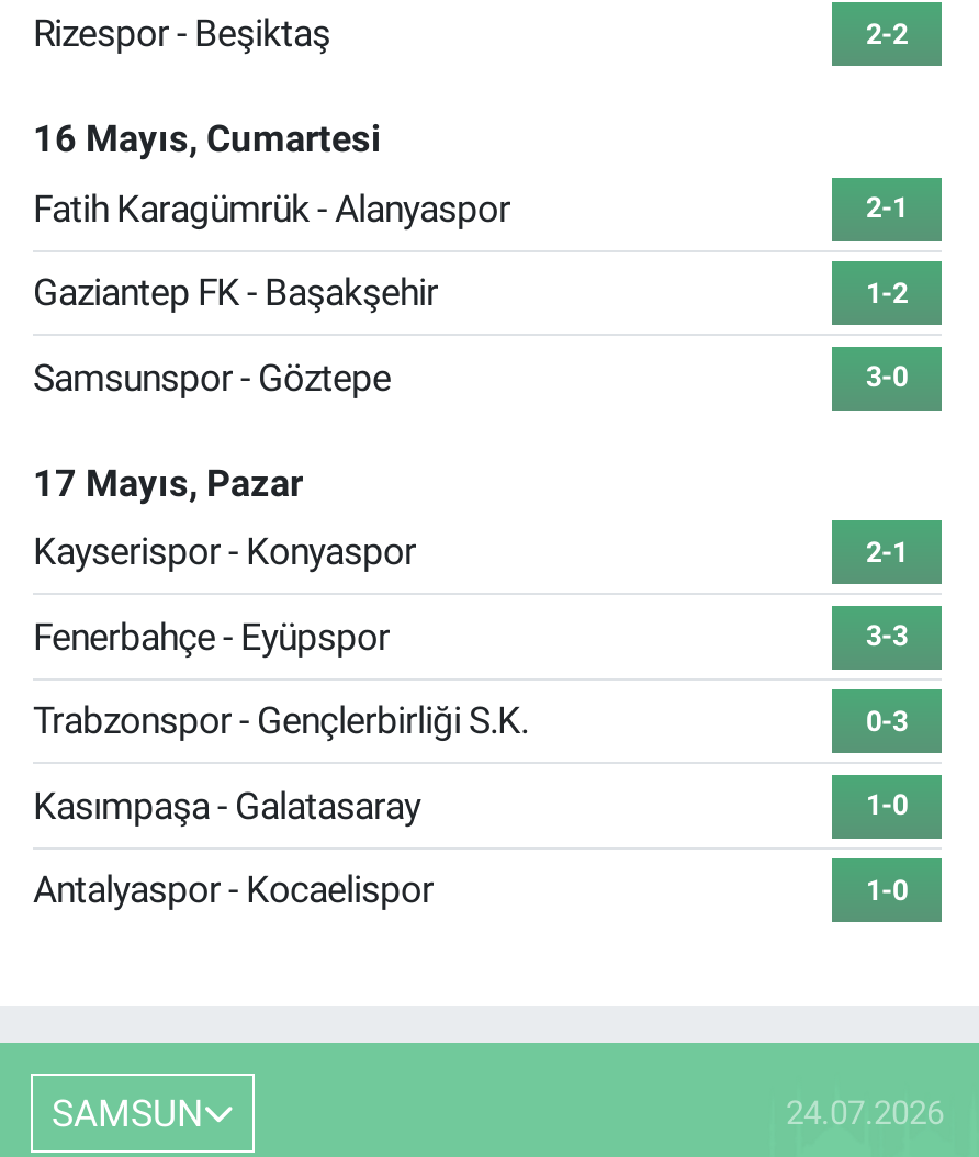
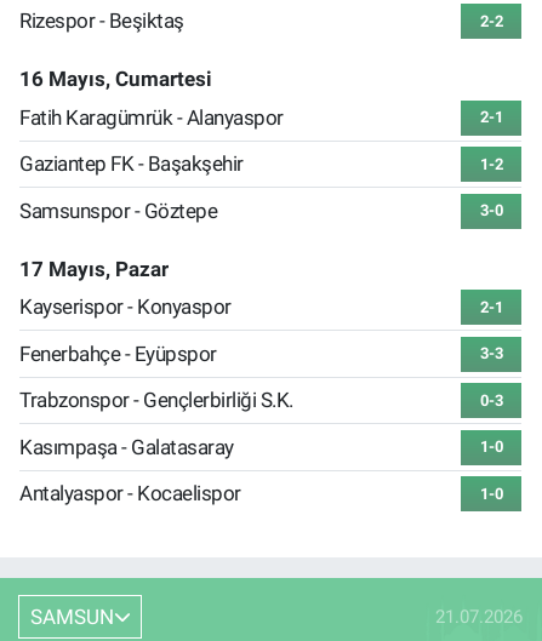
- 24.07.2026
+ 21.07.2026
